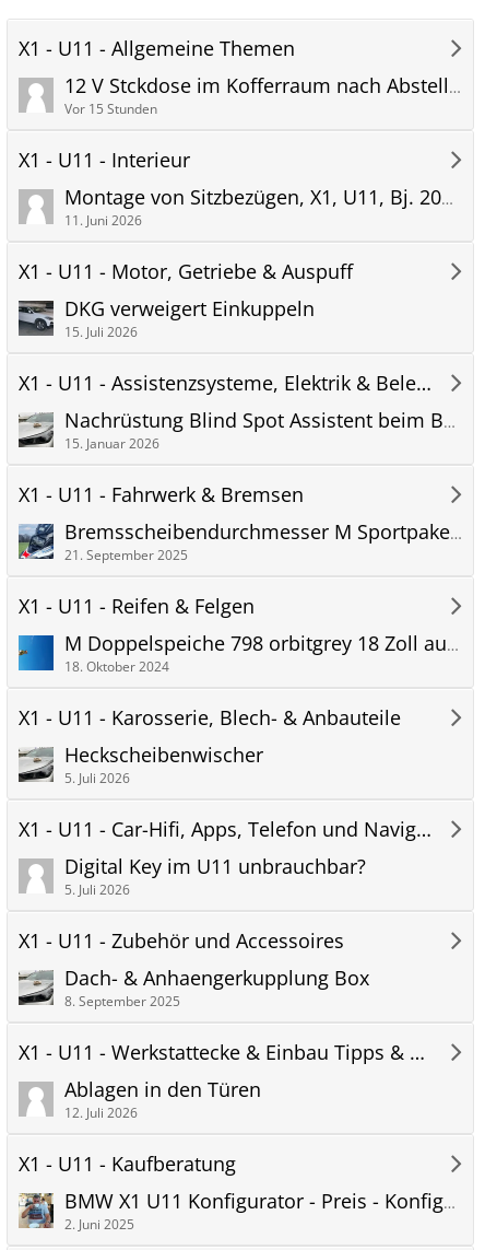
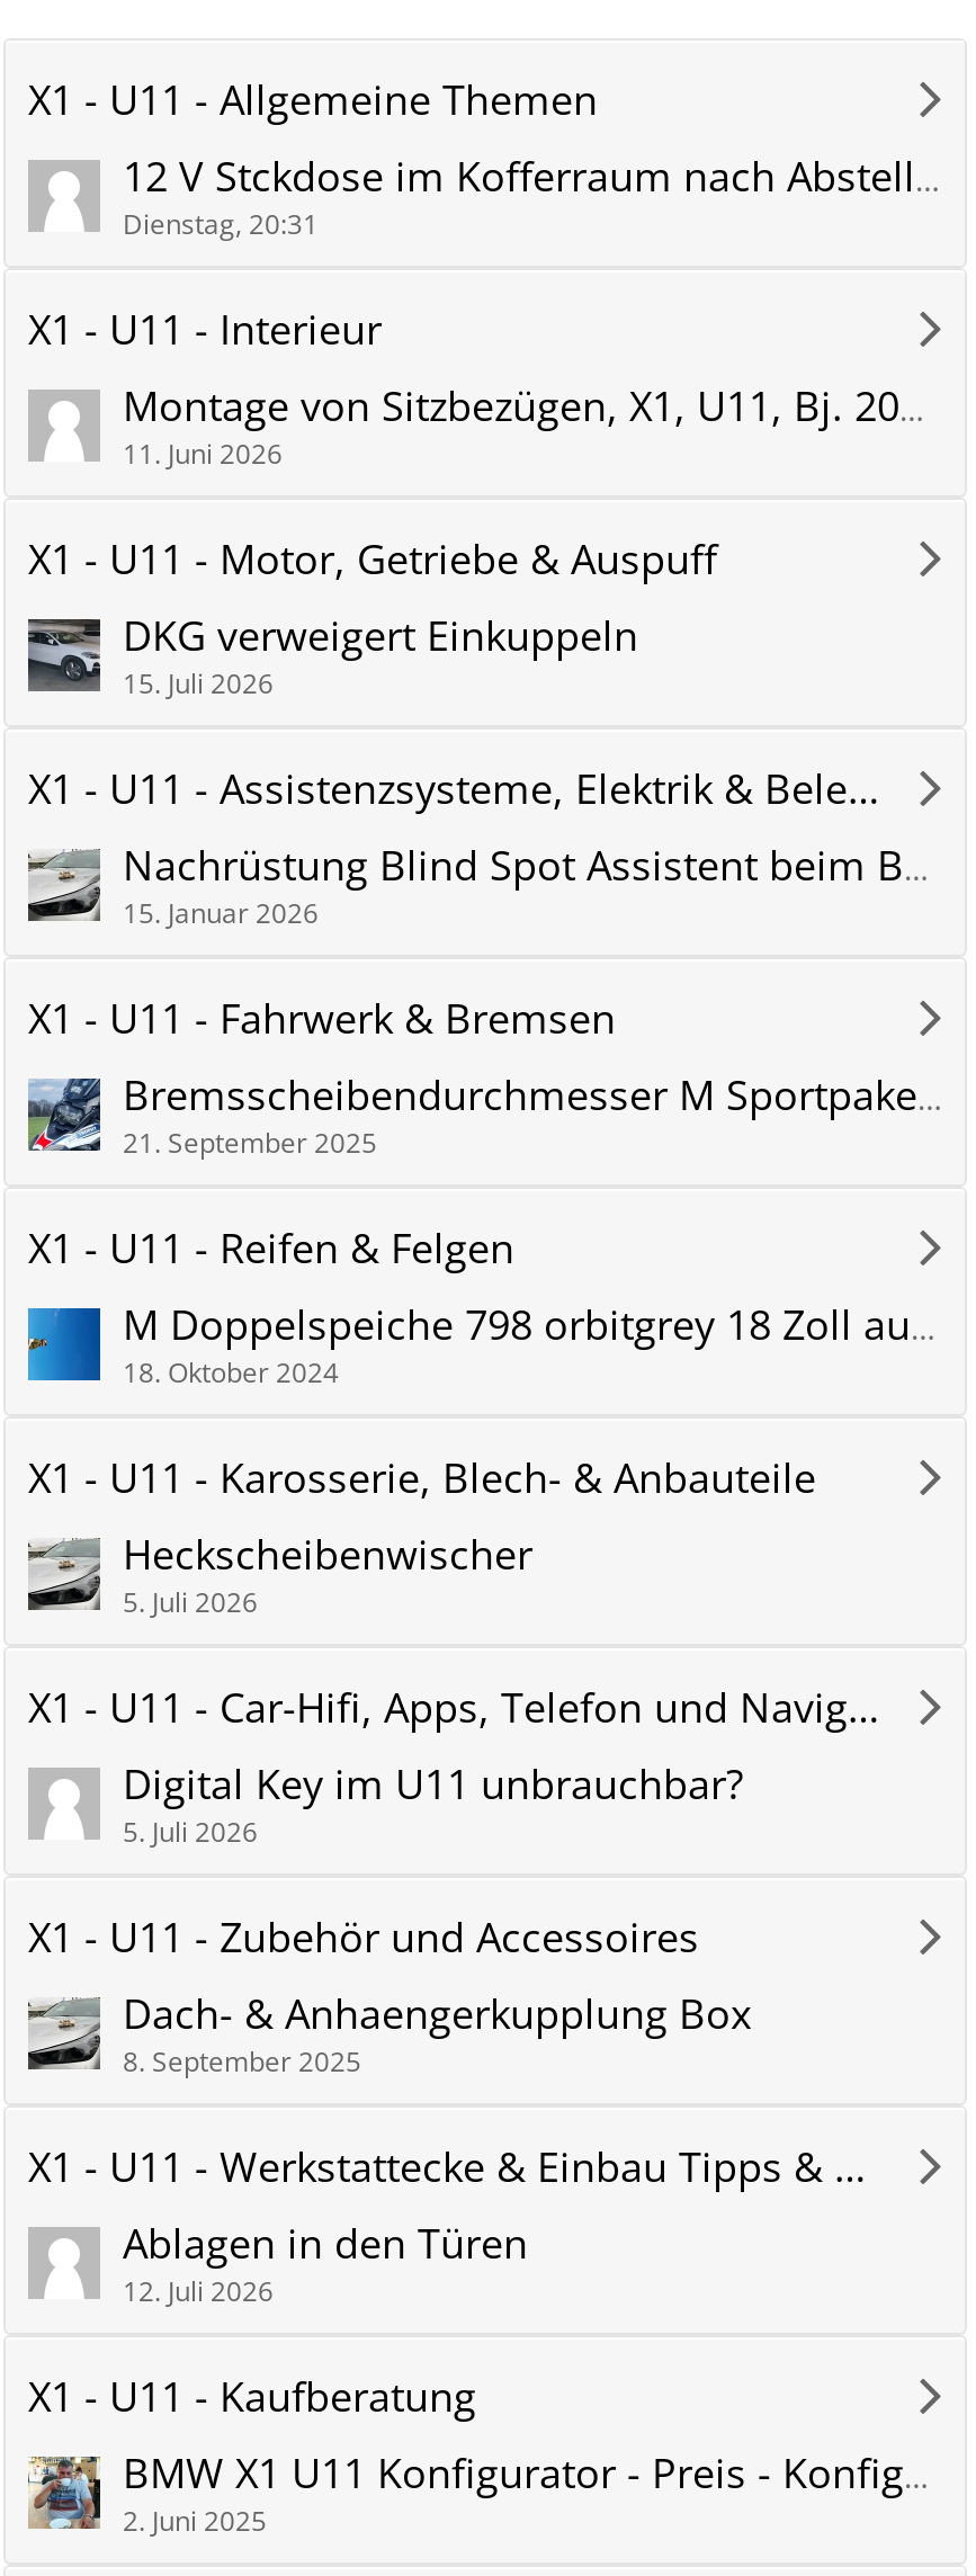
- Vor 15 Stunden
+ Dienstag, 20:31
